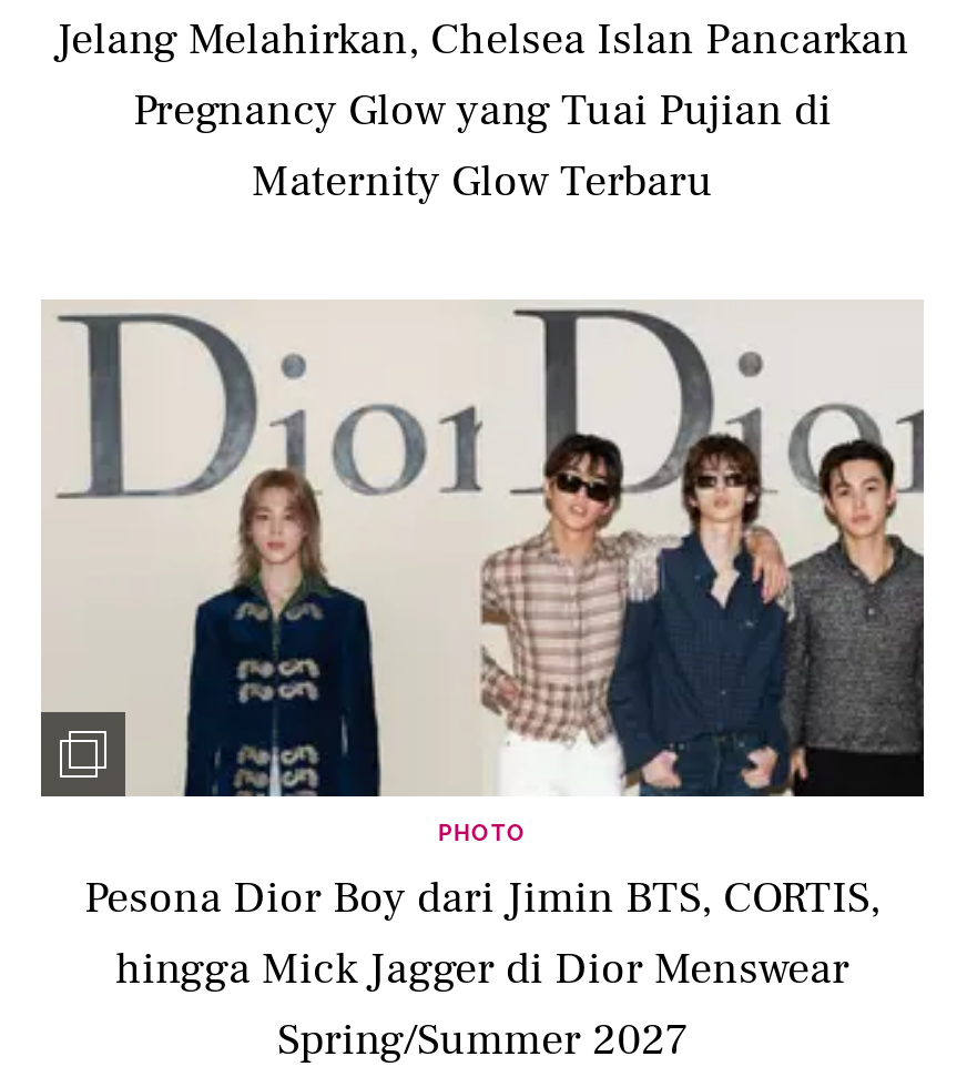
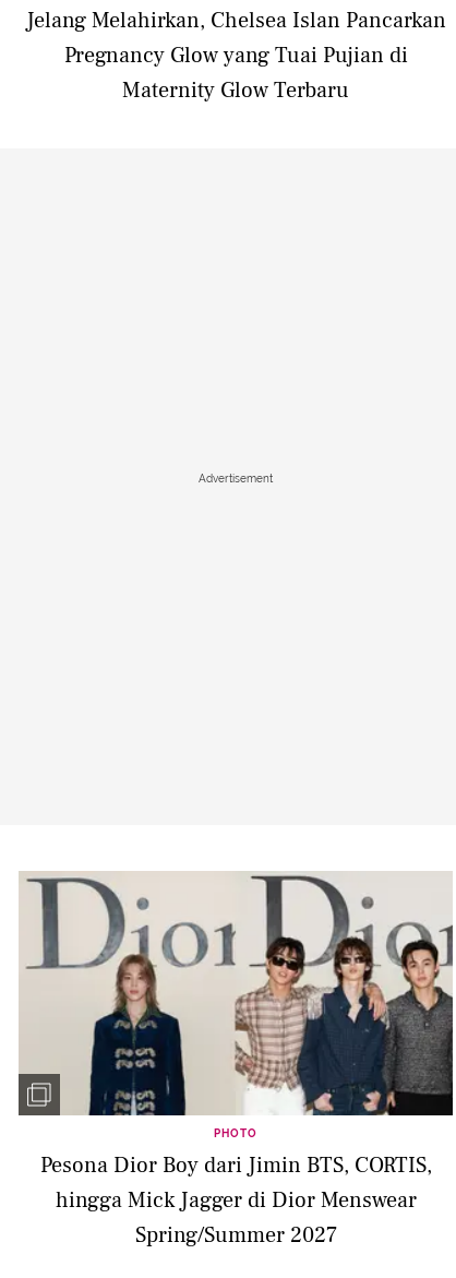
+ Advertisement
